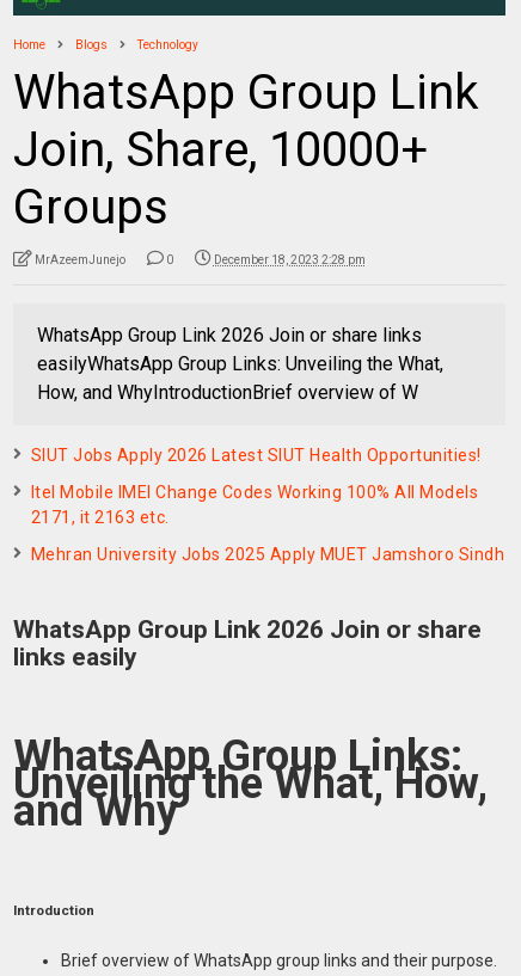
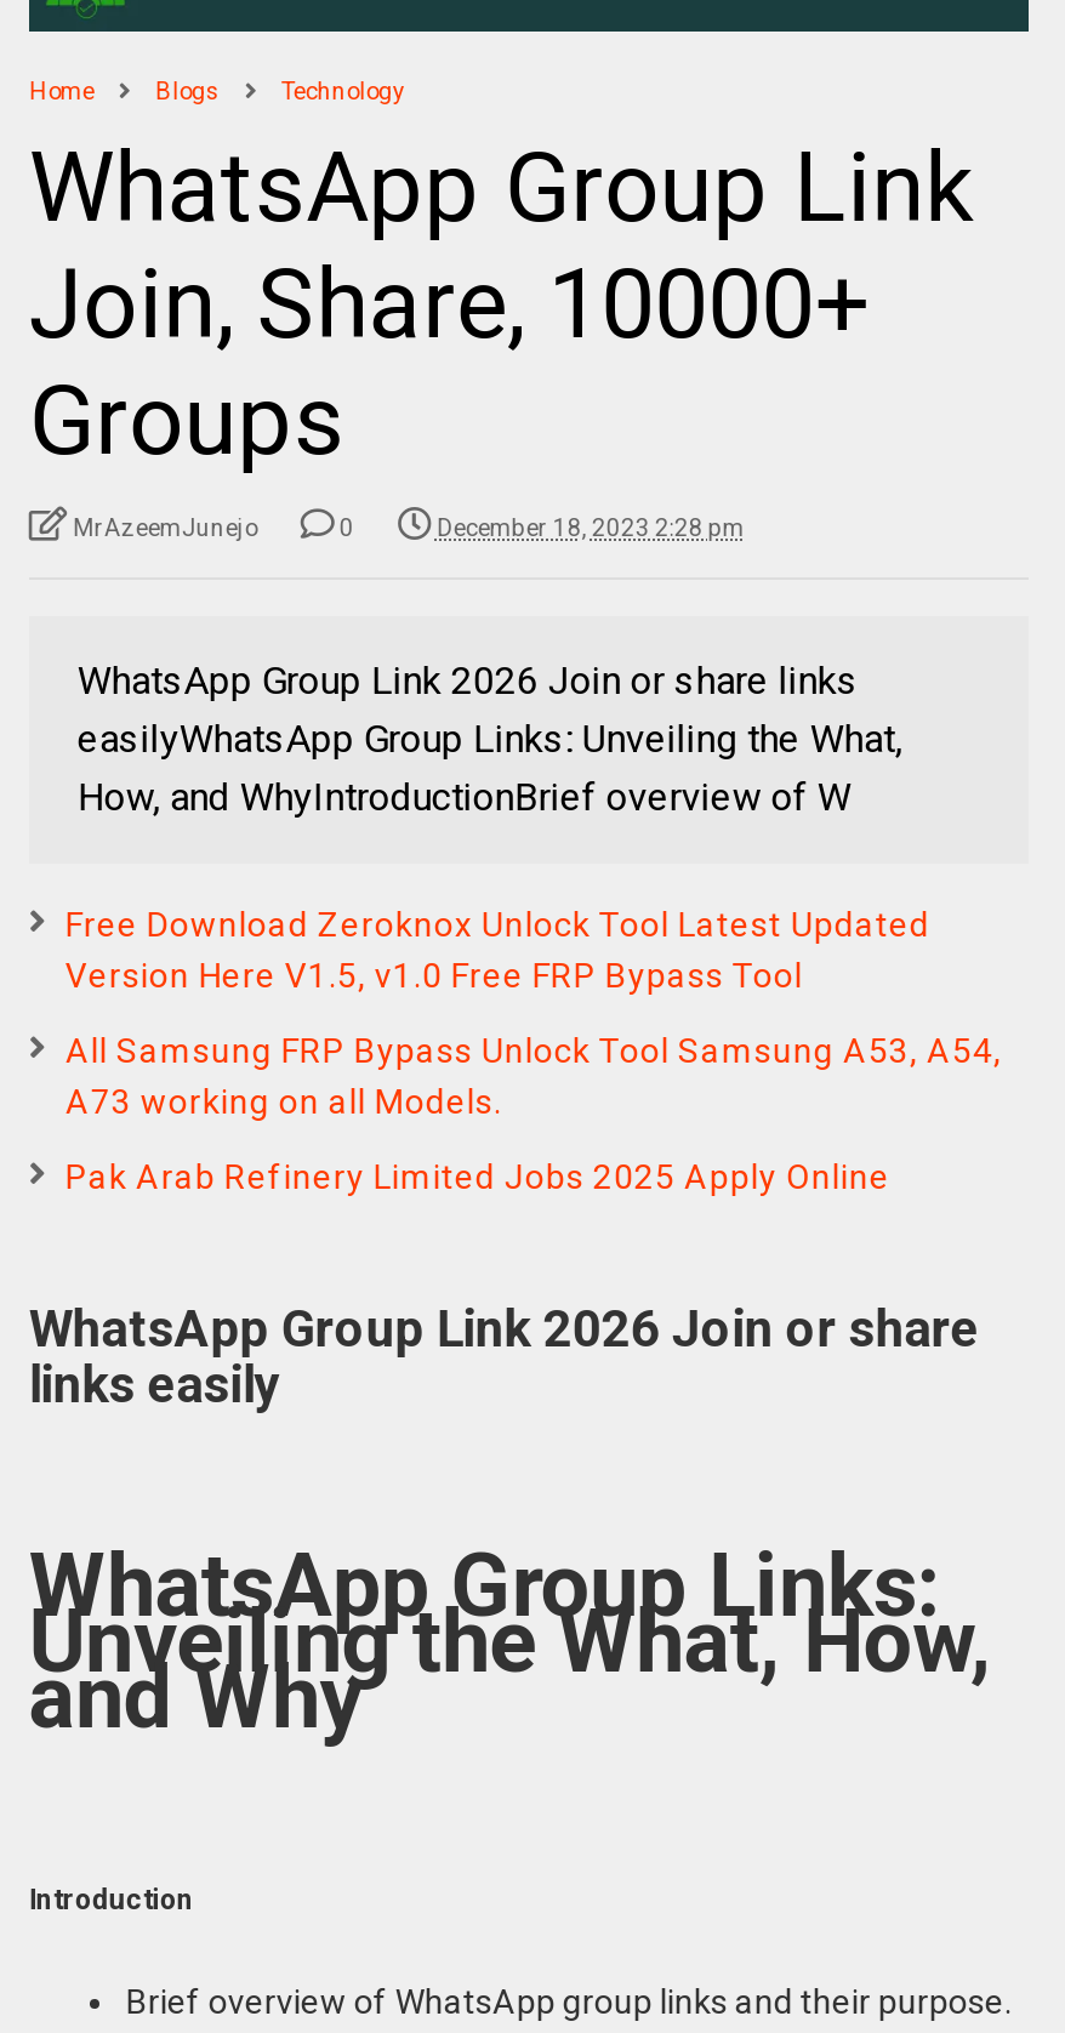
- SIUT Jobs Apply 2026 Latest SIUT Health Opportunities!
+ Free Download Zeroknox Unlock Tool Latest Updated
+ Version Here V1.5, v1.0 Free FRP Bypass Tool

- Itel Mobile IMEI Change Codes Working 100% All Models
- 2171, it 2163 etc.
+ All Samsung FRP Bypass Unlock Tool Samsung A53, A54,
+ A73 working on all Models.

- Mehran University Jobs 2025 Apply MUET Jamshoro Sindh
+ Pak Arab Refinery Limited Jobs 2025 Apply Online
